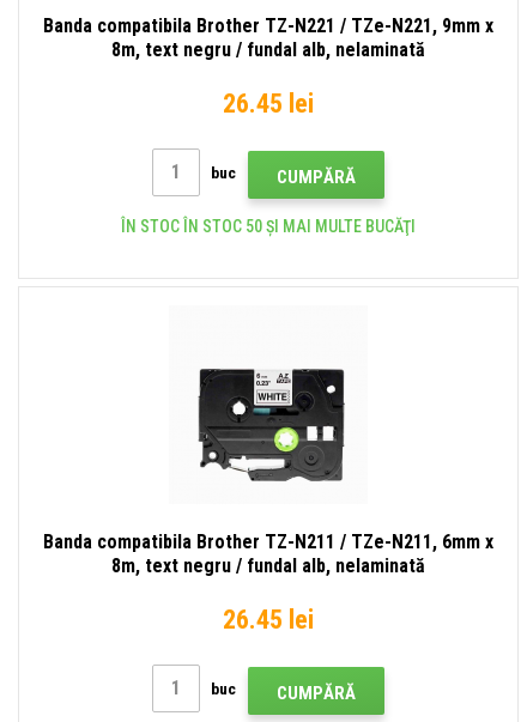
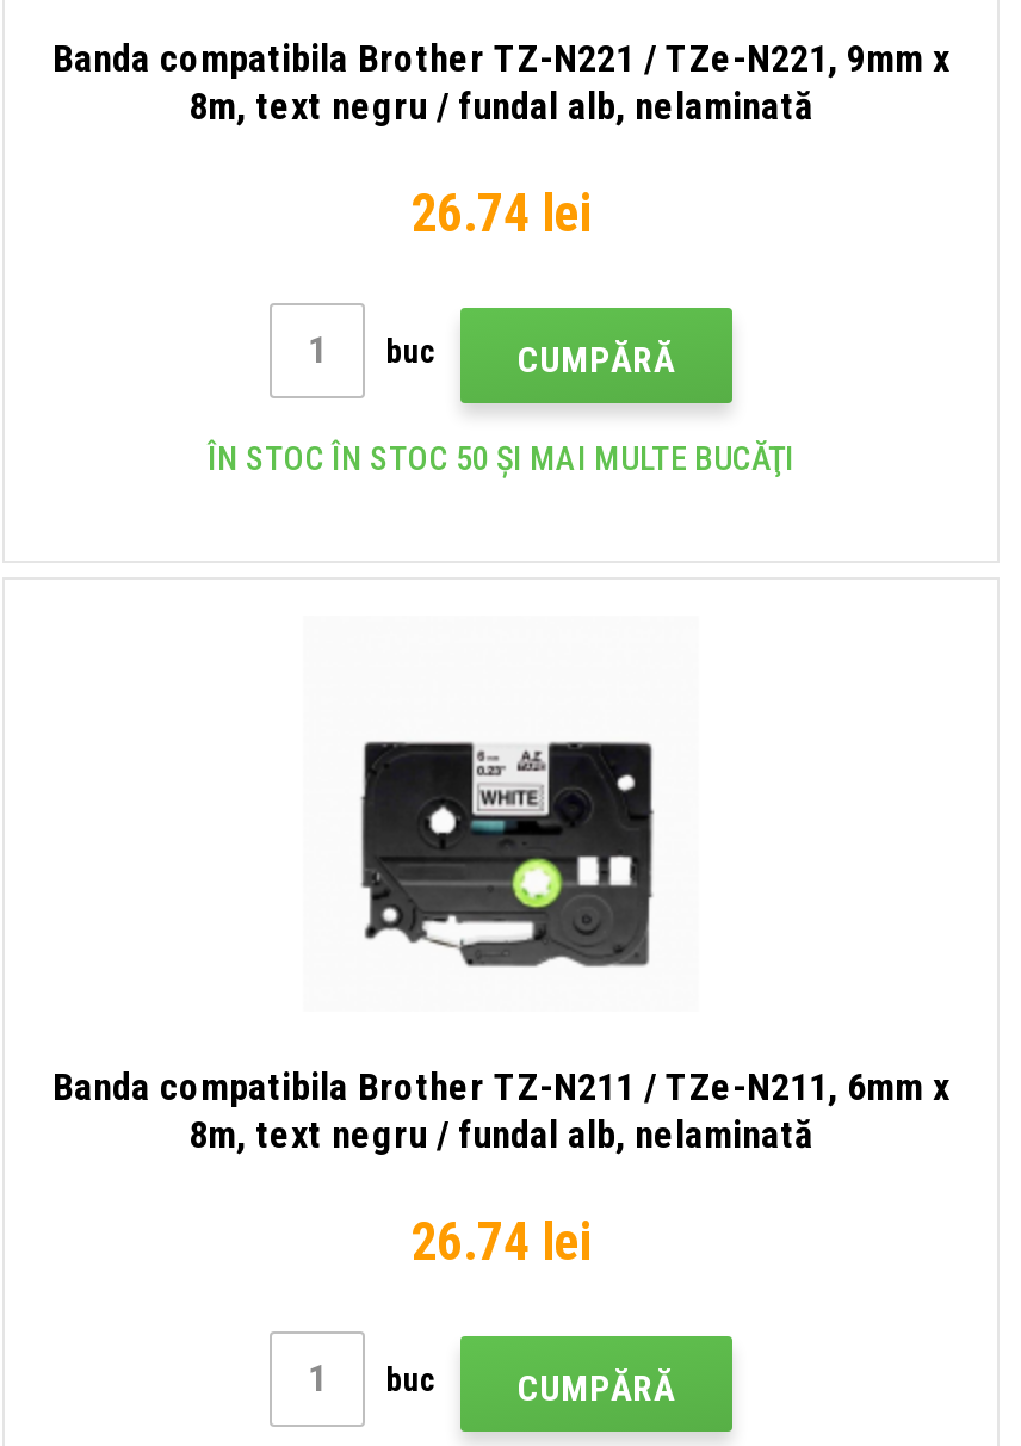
- 26.45 lei
+ 26.74 lei

- 26.45 lei
+ 26.74 lei
